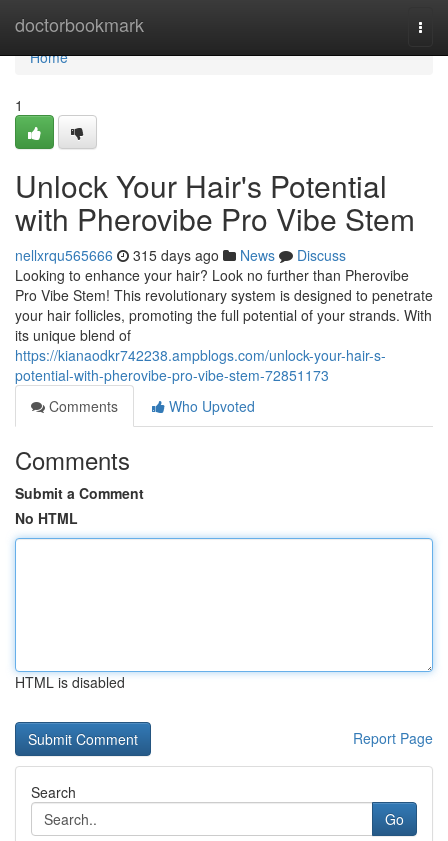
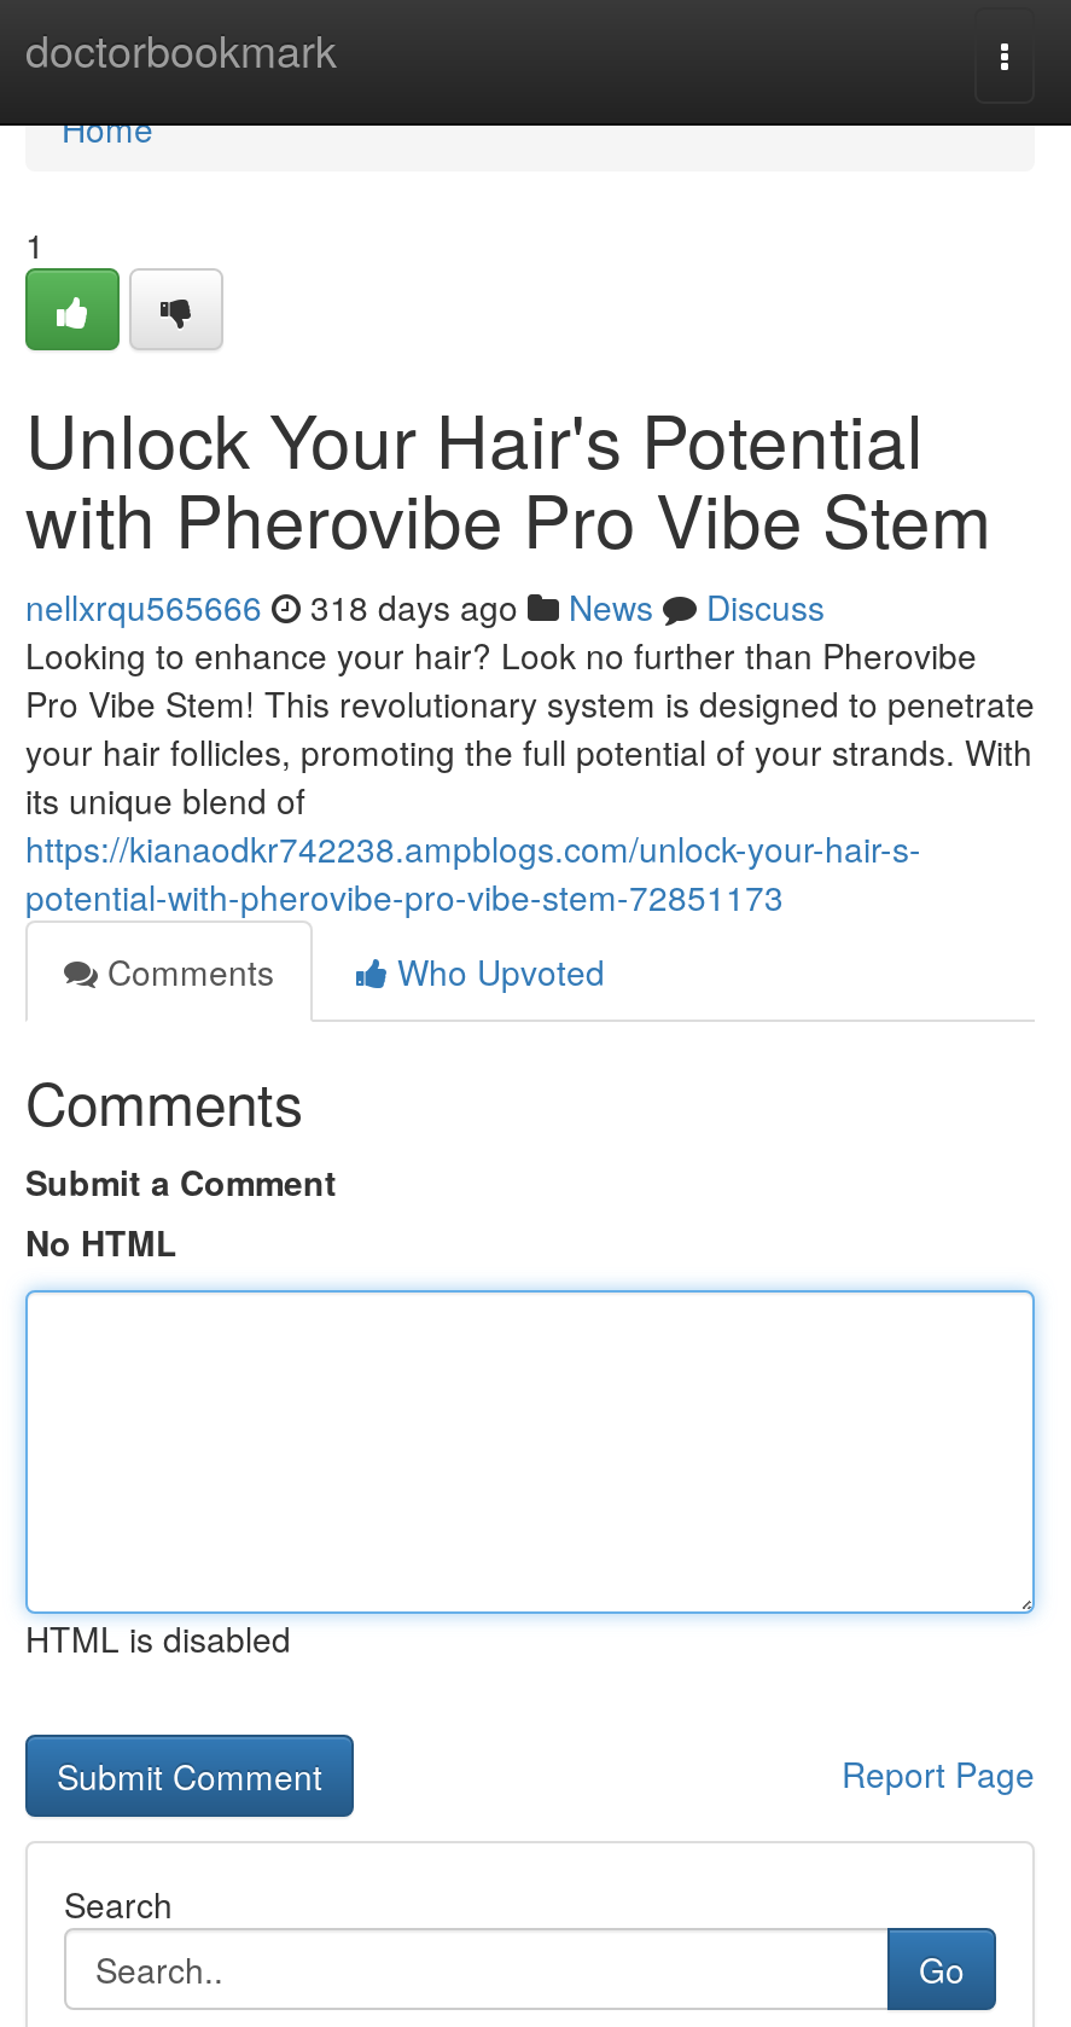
- nellxrqu565666 315 days ago News Discuss
+ nellxrqu565666 318 days ago News Discuss
